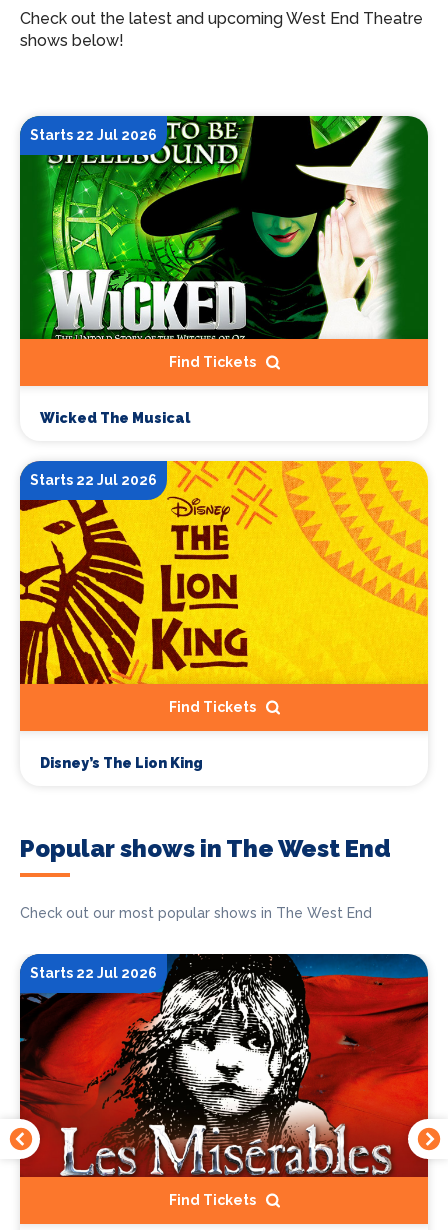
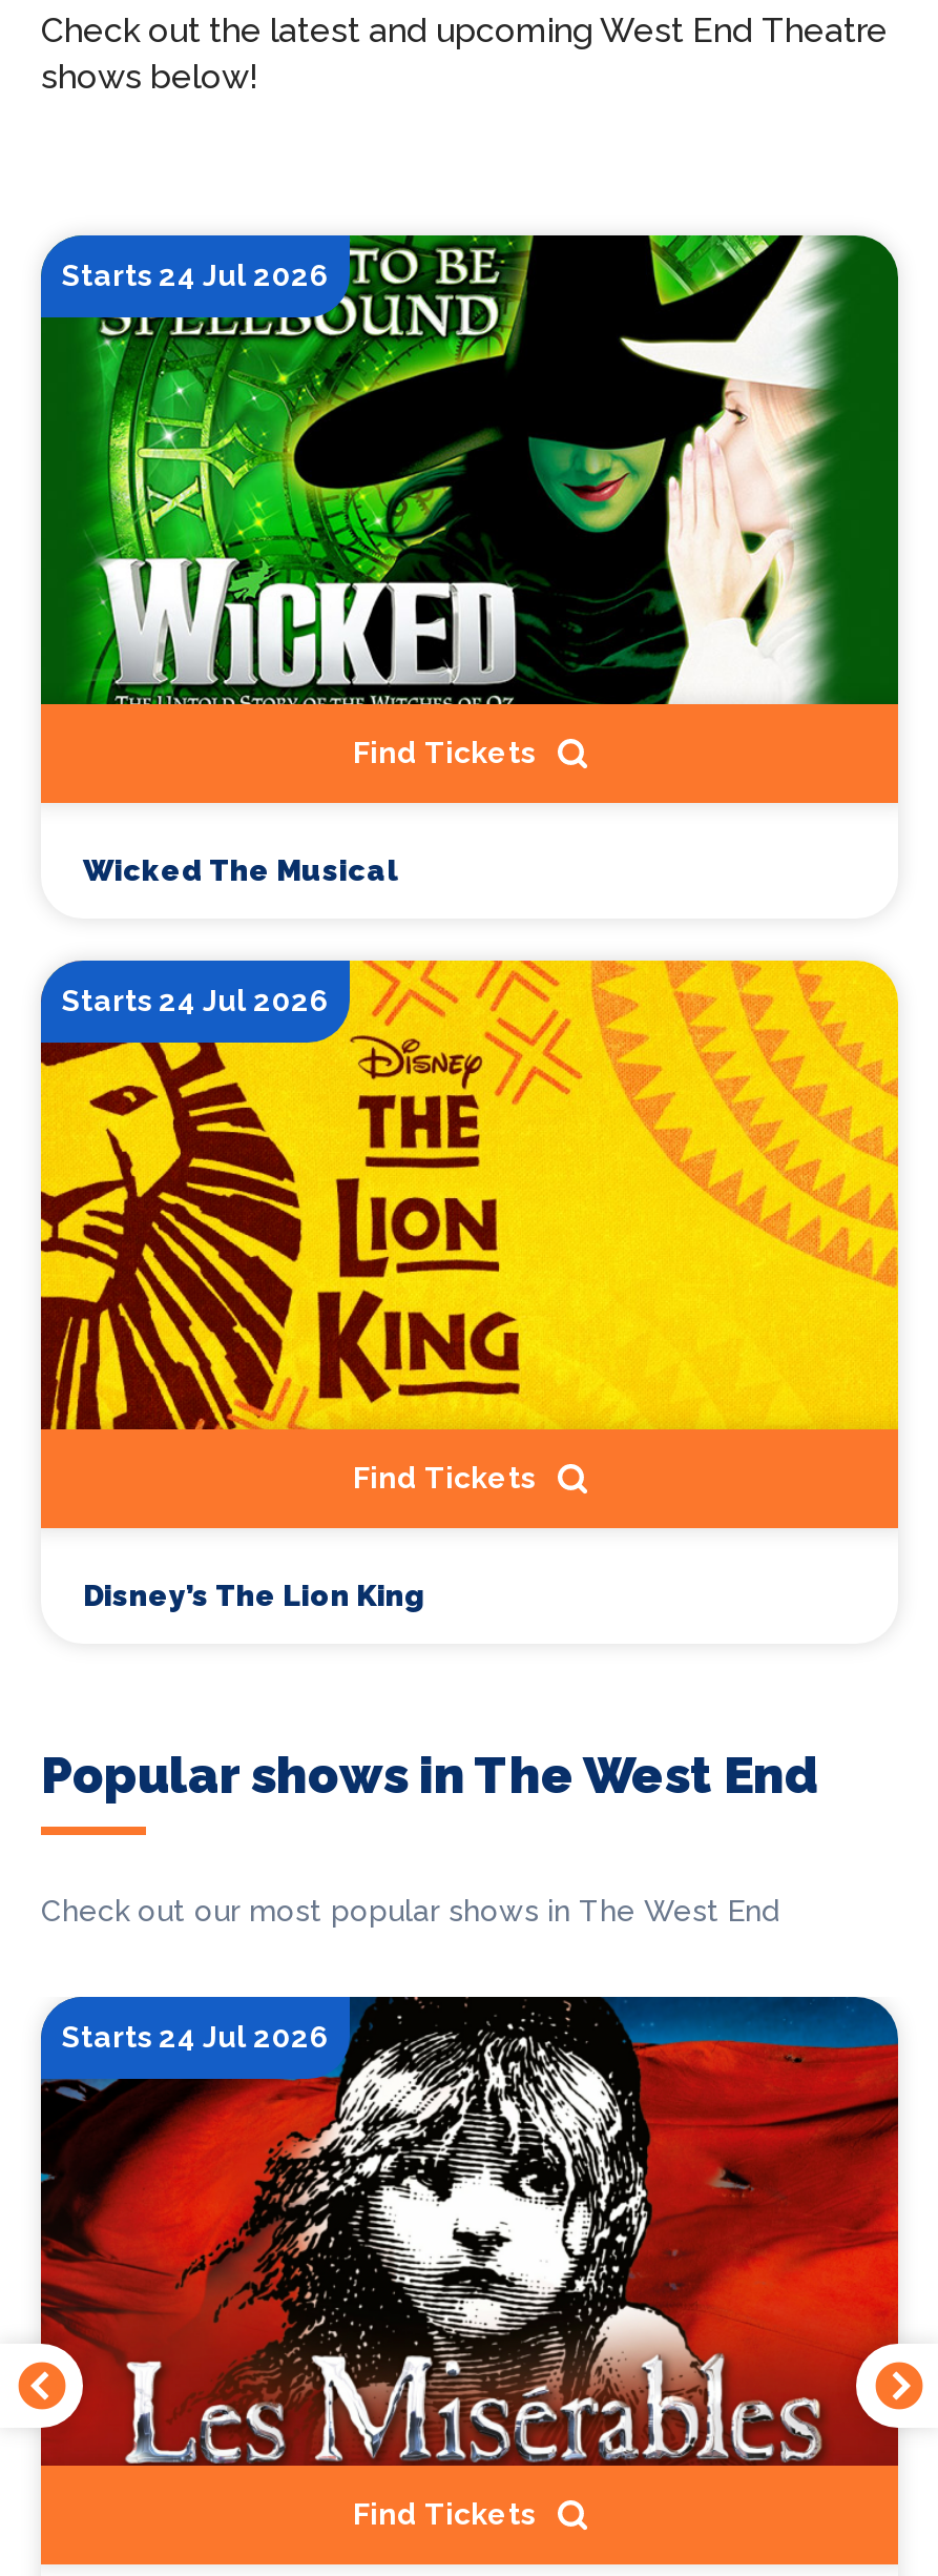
- Starts 22 Jul 2026
+ Starts 24 Jul 2026

- Starts 22 Jul 2026
+ Starts 24 Jul 2026

- Starts 22 Jul 2026
+ Starts 24 Jul 2026
